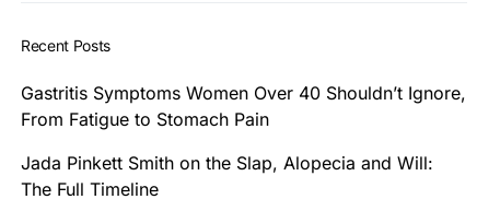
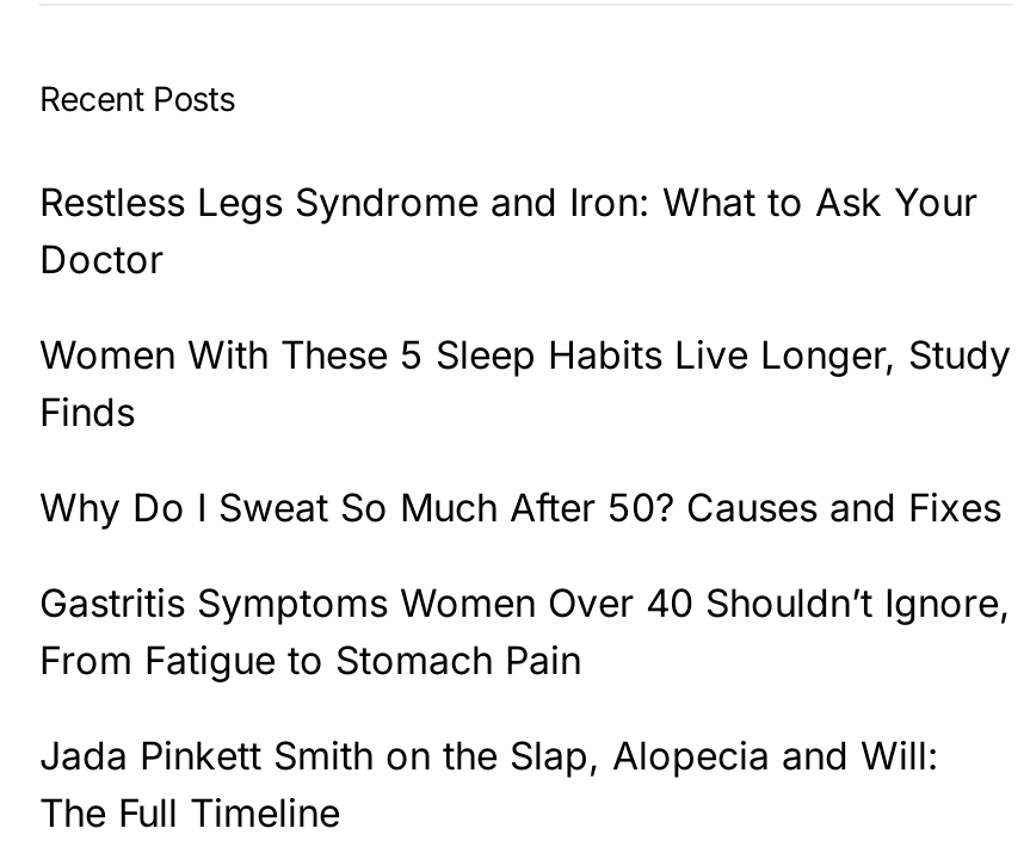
+ Restless Legs Syndrome and Iron: What to Ask Your
+ Doctor
+ Women With These 5 Sleep Habits Live Longer, Study
+ Finds
+ Why Do I Sweat So Much After 50? Causes and Fixes
